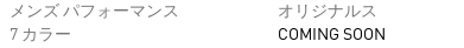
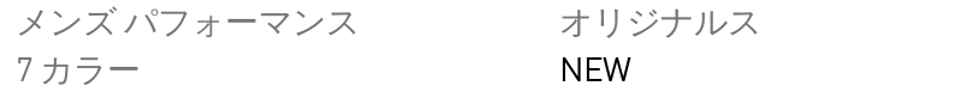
- COMING SOON
+ NEW
